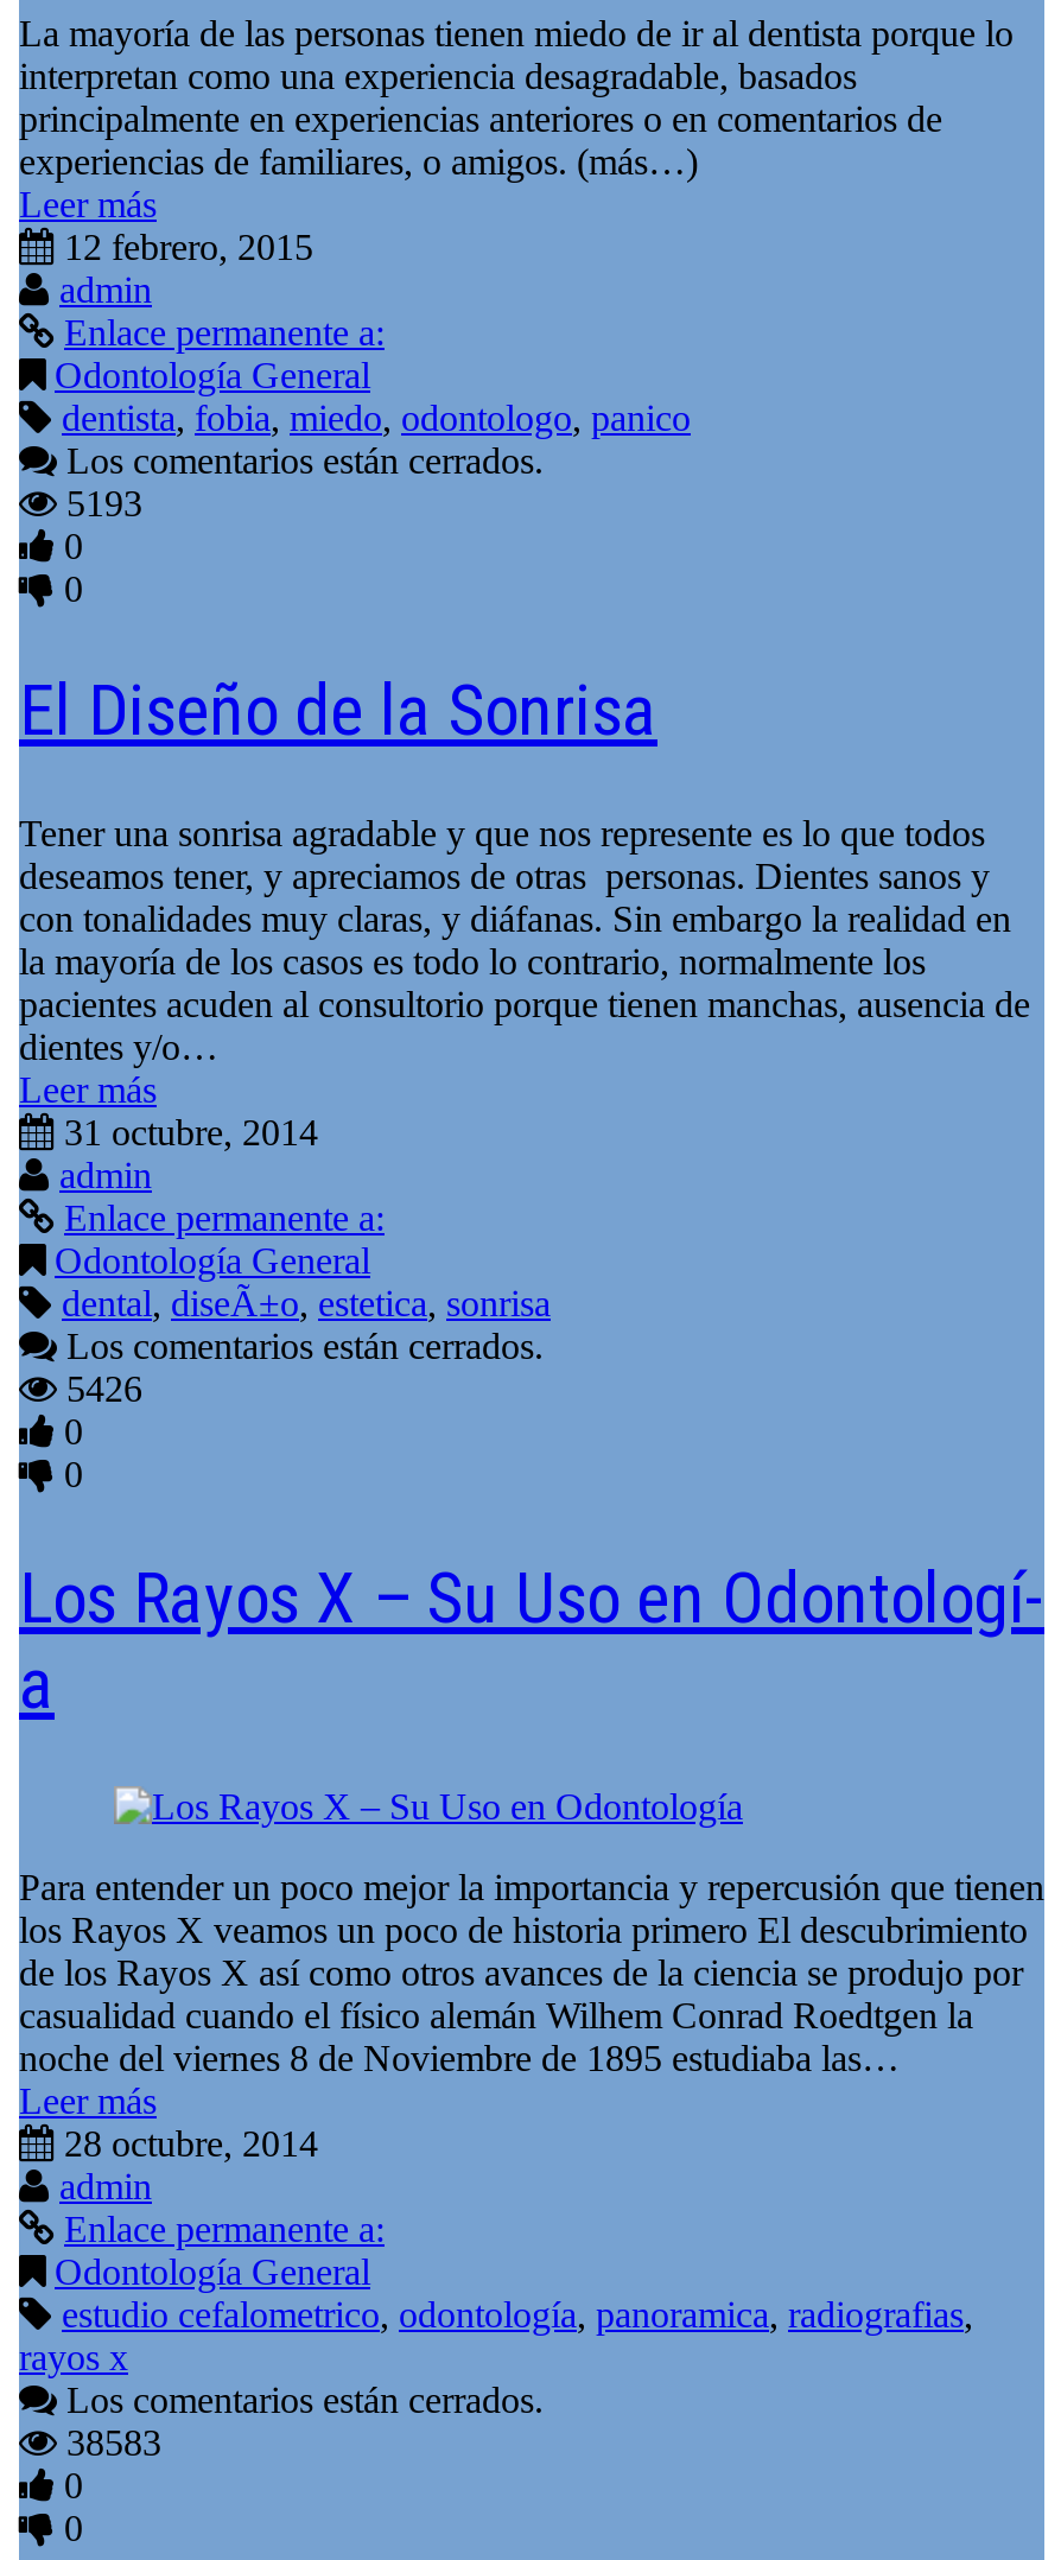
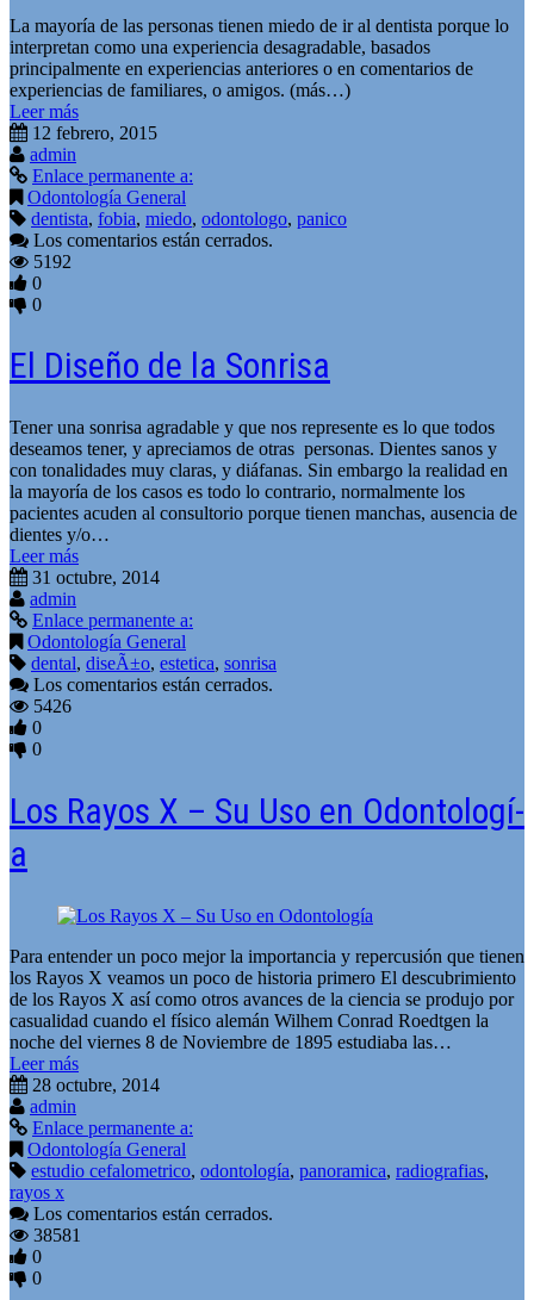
- 5193
+ 5192

- 38583
+ 38581
